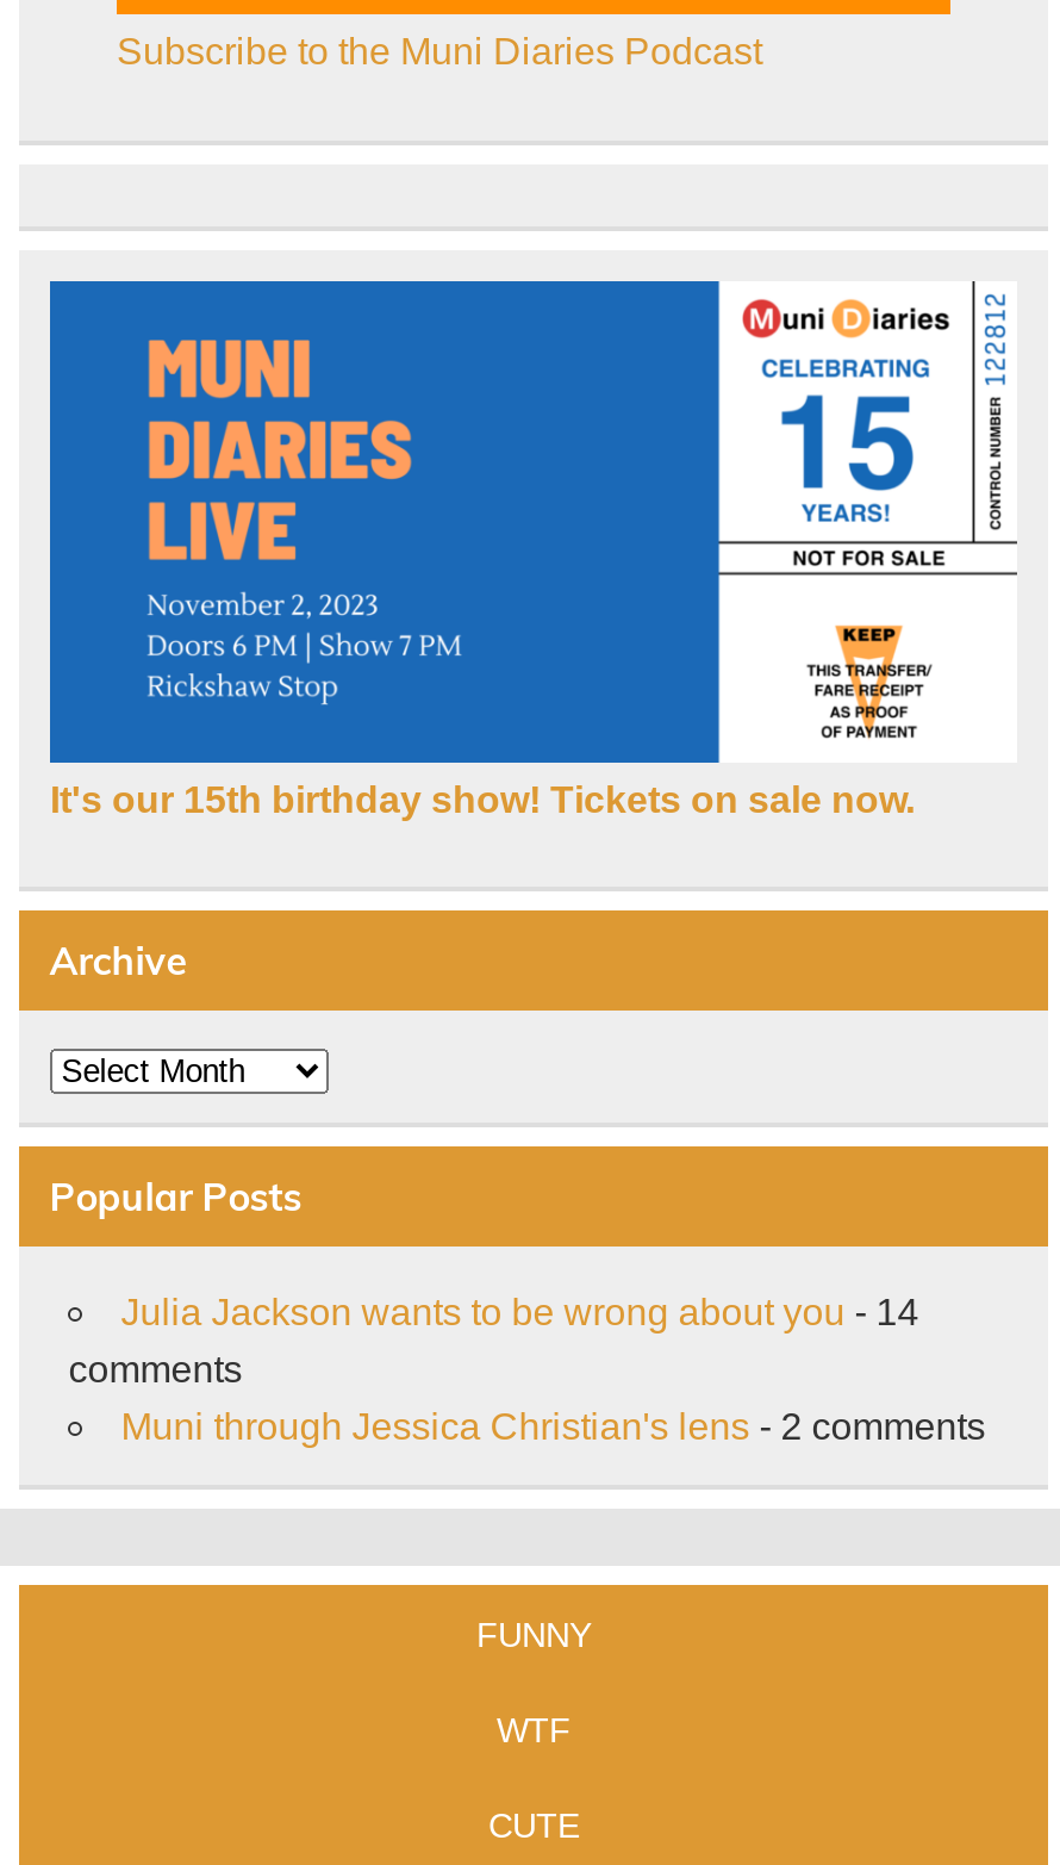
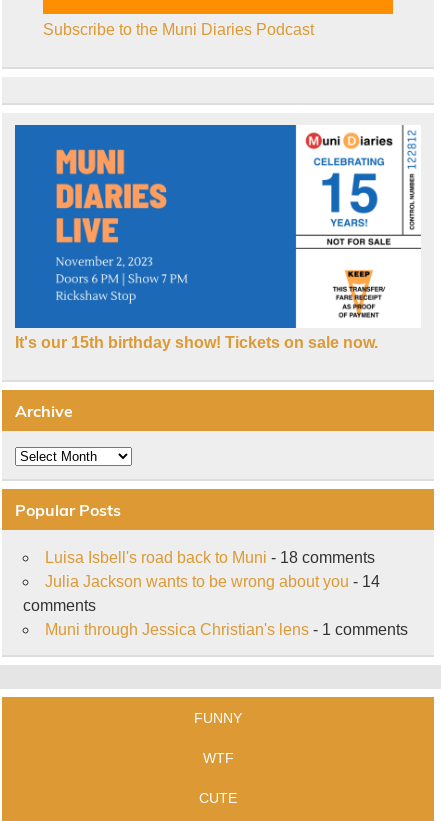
+ Luisa Isbell's road back to Muni - 18 comments

- Muni through Jessica Christian's lens - 2 comments
+ Muni through Jessica Christian's lens - 1 comments
